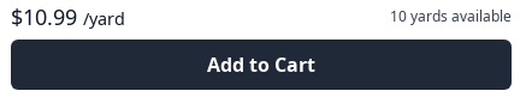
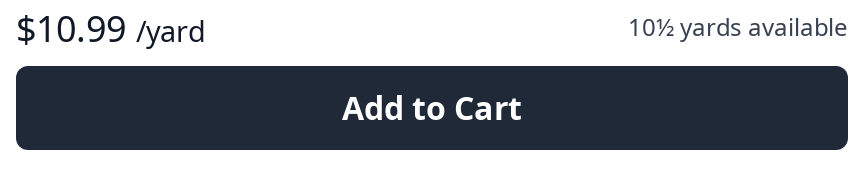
- 10 yards available
+ 10½ yards available
